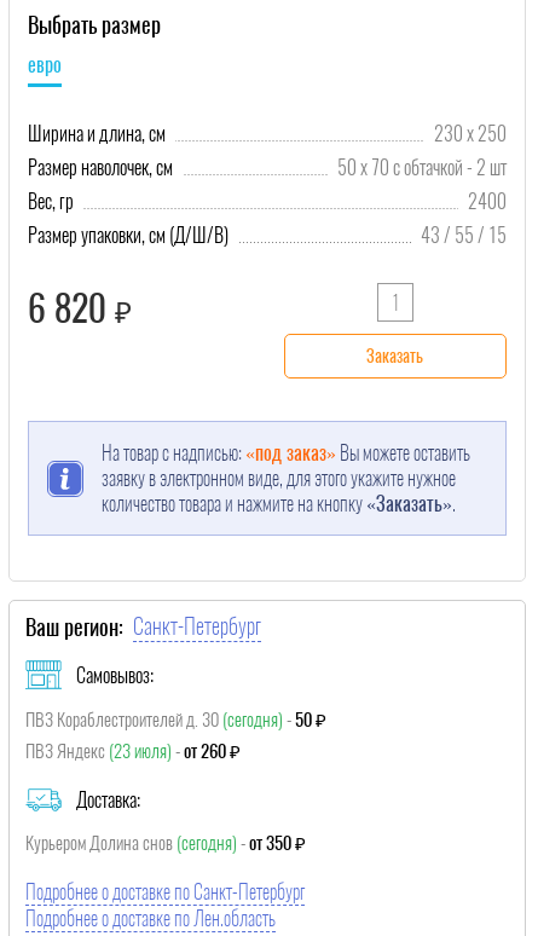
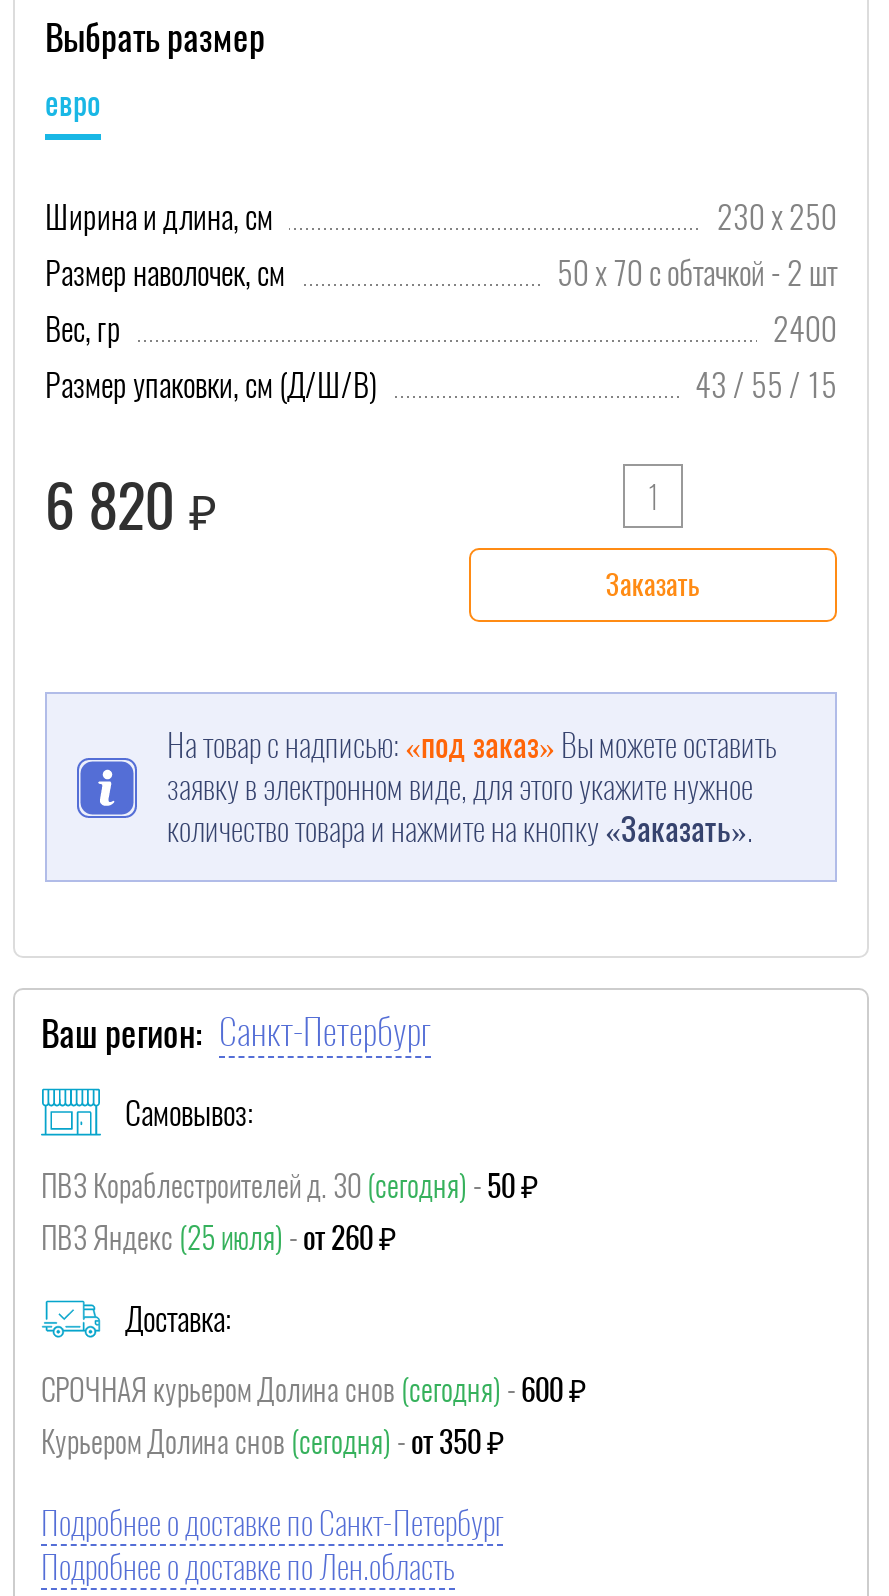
- ПВЗ Яндекс (23 июля) - от 260 ₽
+ ПВЗ Яндекс (25 июля) - от 260 ₽

+ СРОЧНАЯ курьером Долина снов (сегодня) - 600 ₽
